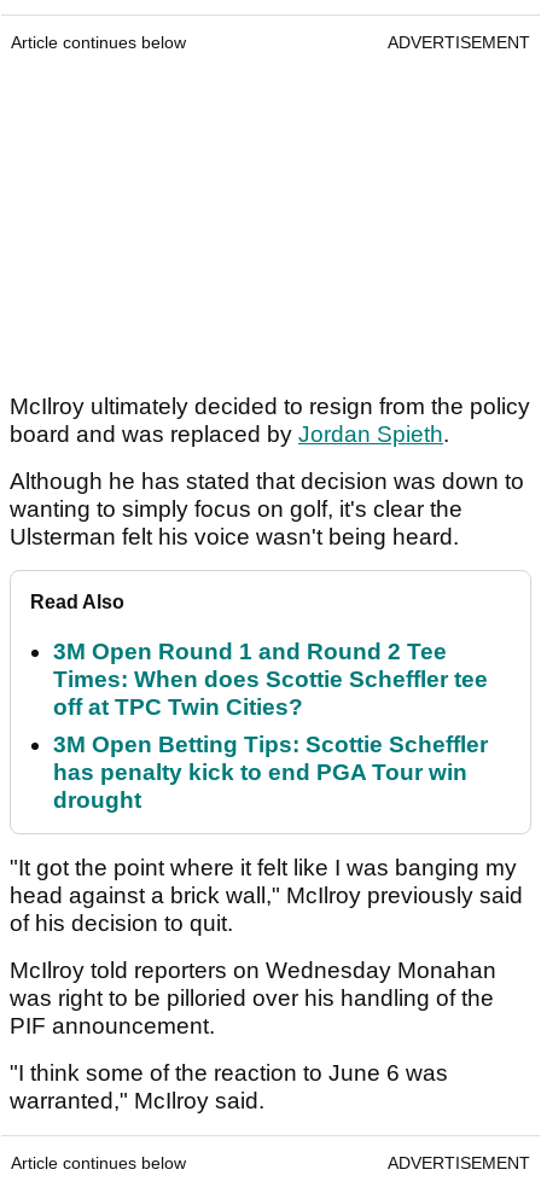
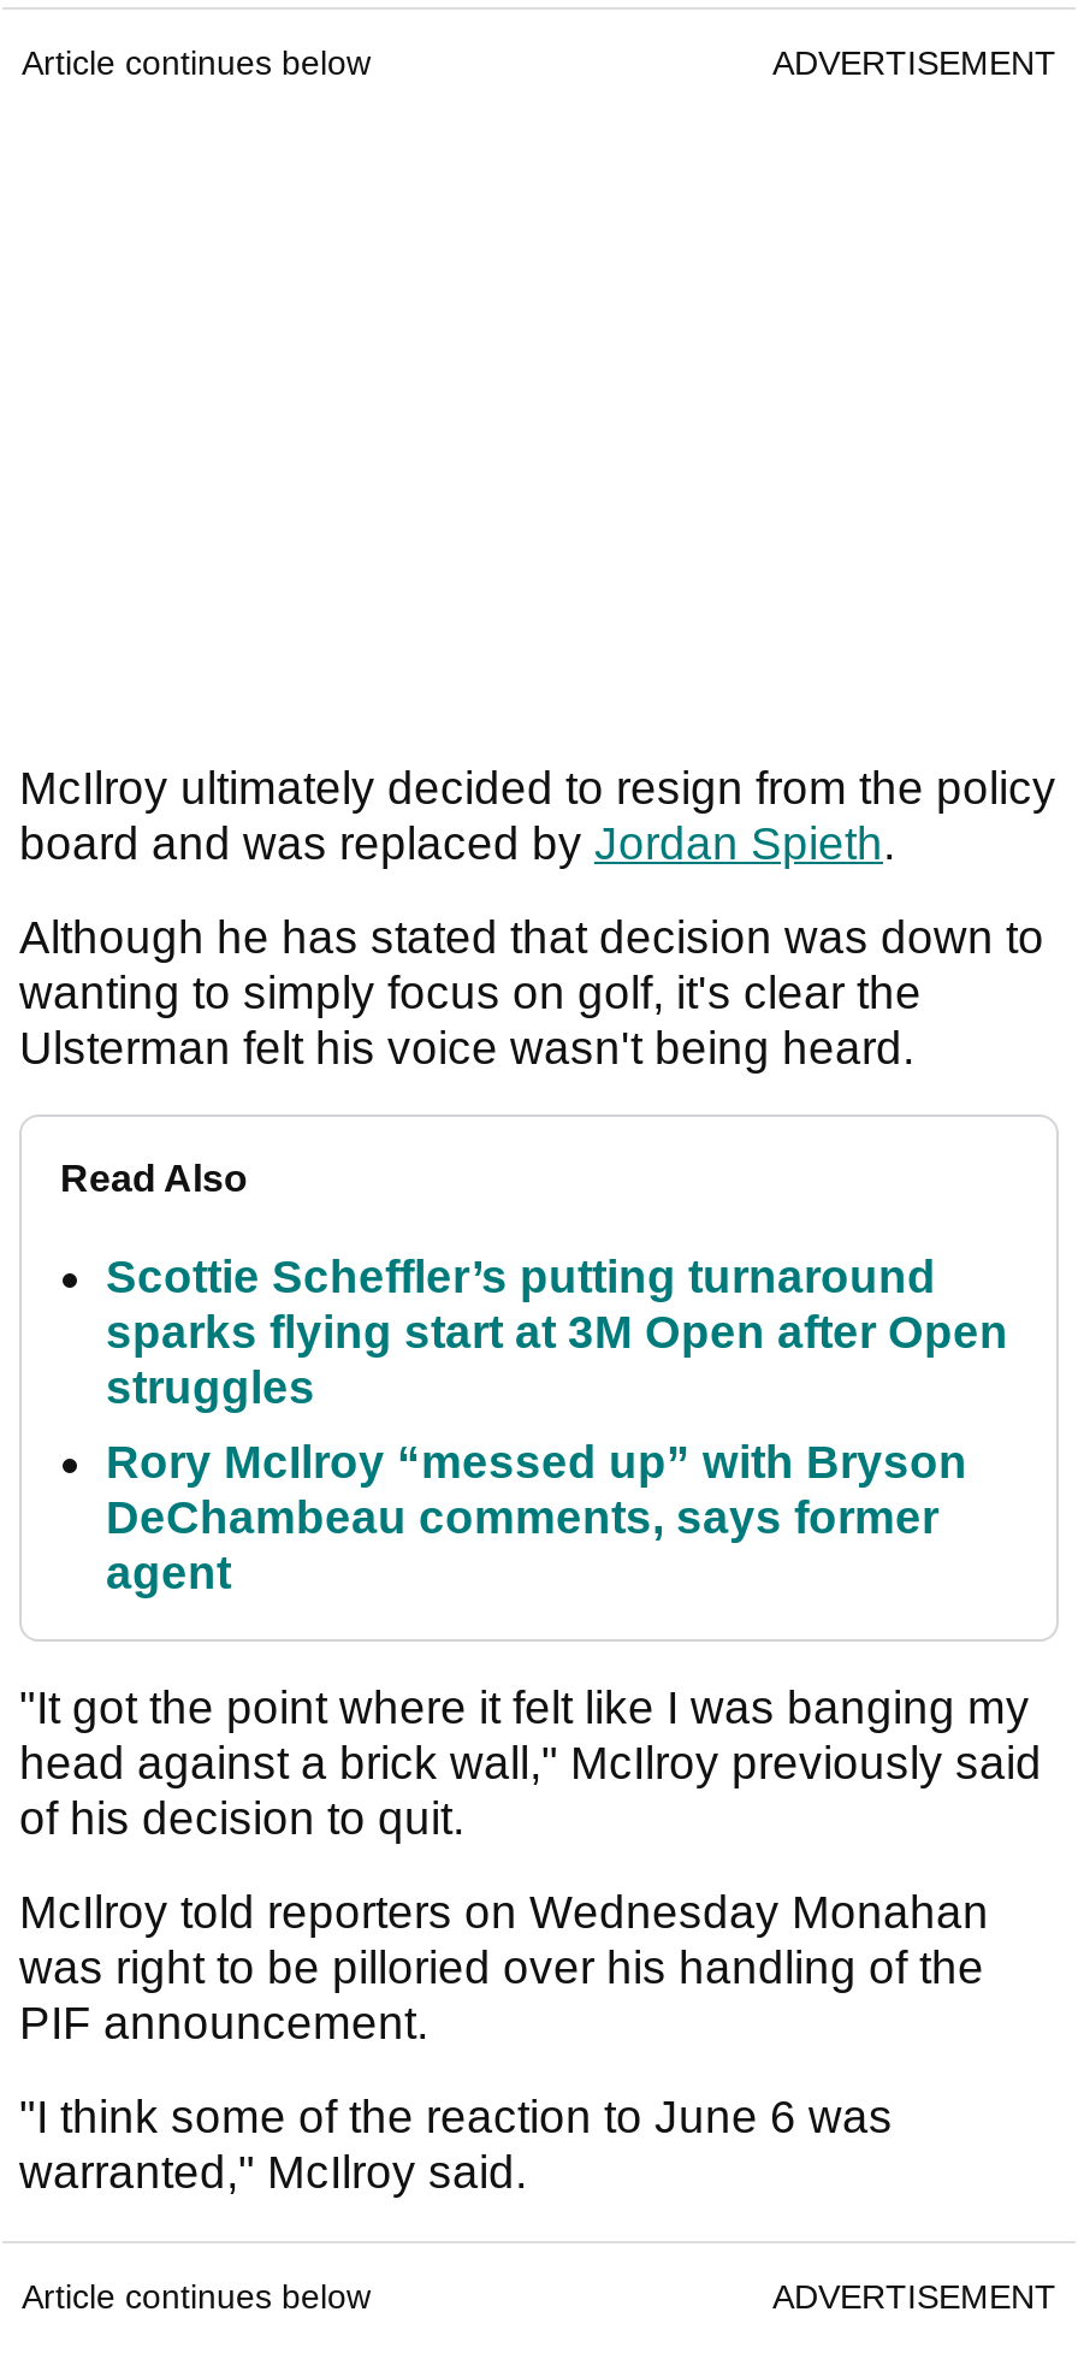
- 3M Open Round 1 and Round 2 Tee
- Times: When does Scottie Scheffler tee
- off at TPC Twin Cities?
+ Scottie Scheffler’s putting turnaround
+ sparks flying start at 3M Open after Open
+ struggles

- 3M Open Betting Tips: Scottie Scheffler
- has penalty kick to end PGA Tour win
- drought
+ Rory McIlroy “messed up” with Bryson
+ DeChambeau comments, says former
+ agent
